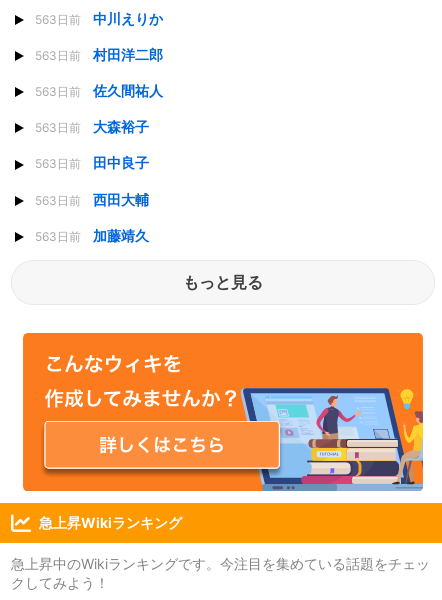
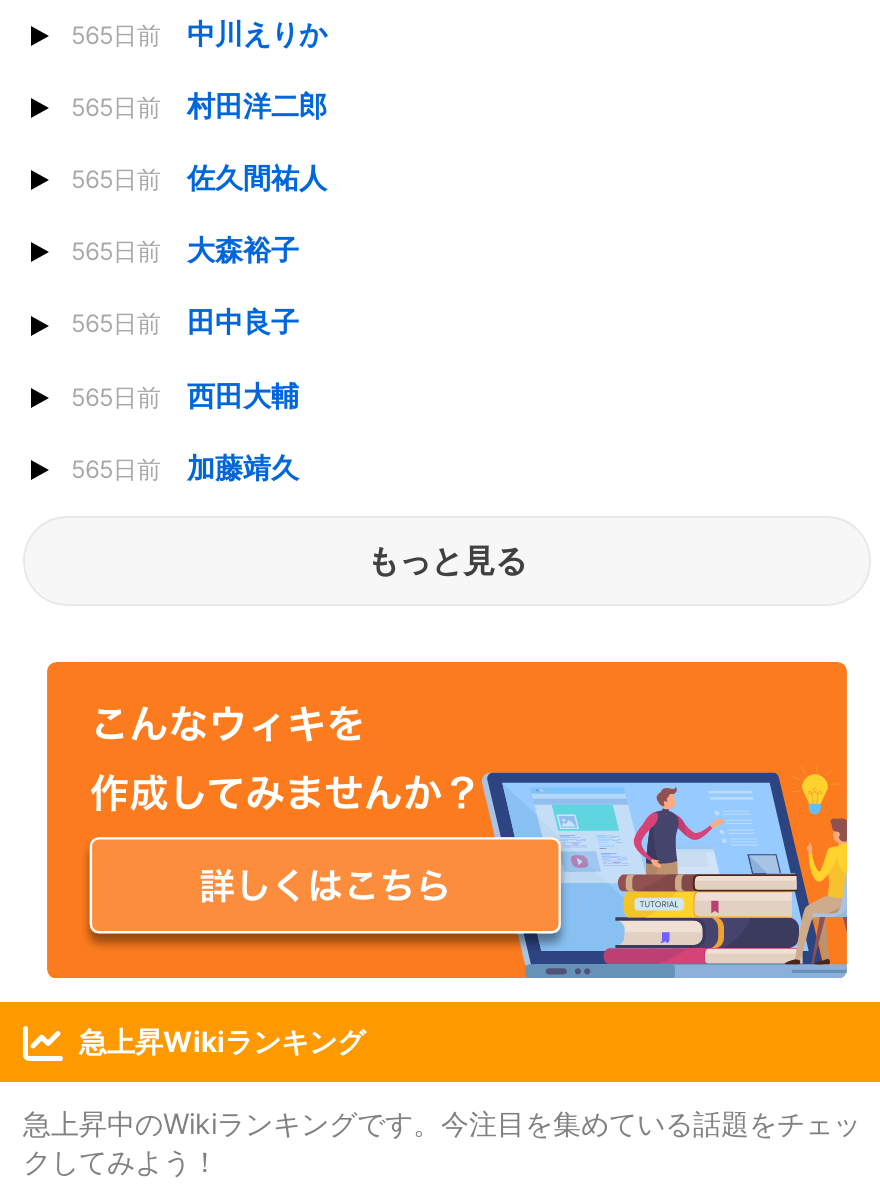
- 563日前 中川えりか
+ 565日前 中川えりか

- 563日前 村田洋二郎
+ 565日前 村田洋二郎

- 563日前 佐久間祐人
+ 565日前 佐久間祐人

- 563日前 大森裕子
+ 565日前 大森裕子

- 563日前 田中良子
+ 565日前 田中良子

- 563日前 西田大輔
+ 565日前 西田大輔

- 563日前 加藤靖久
+ 565日前 加藤靖久
